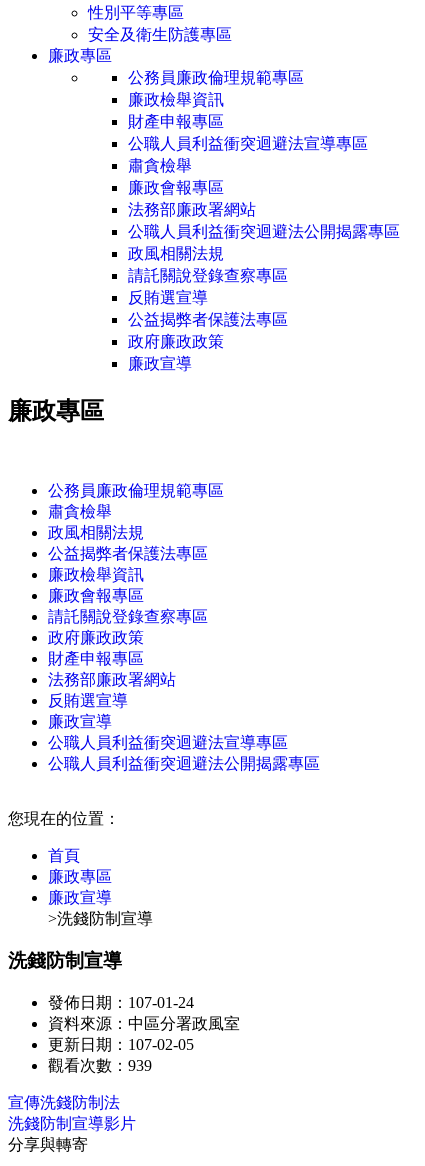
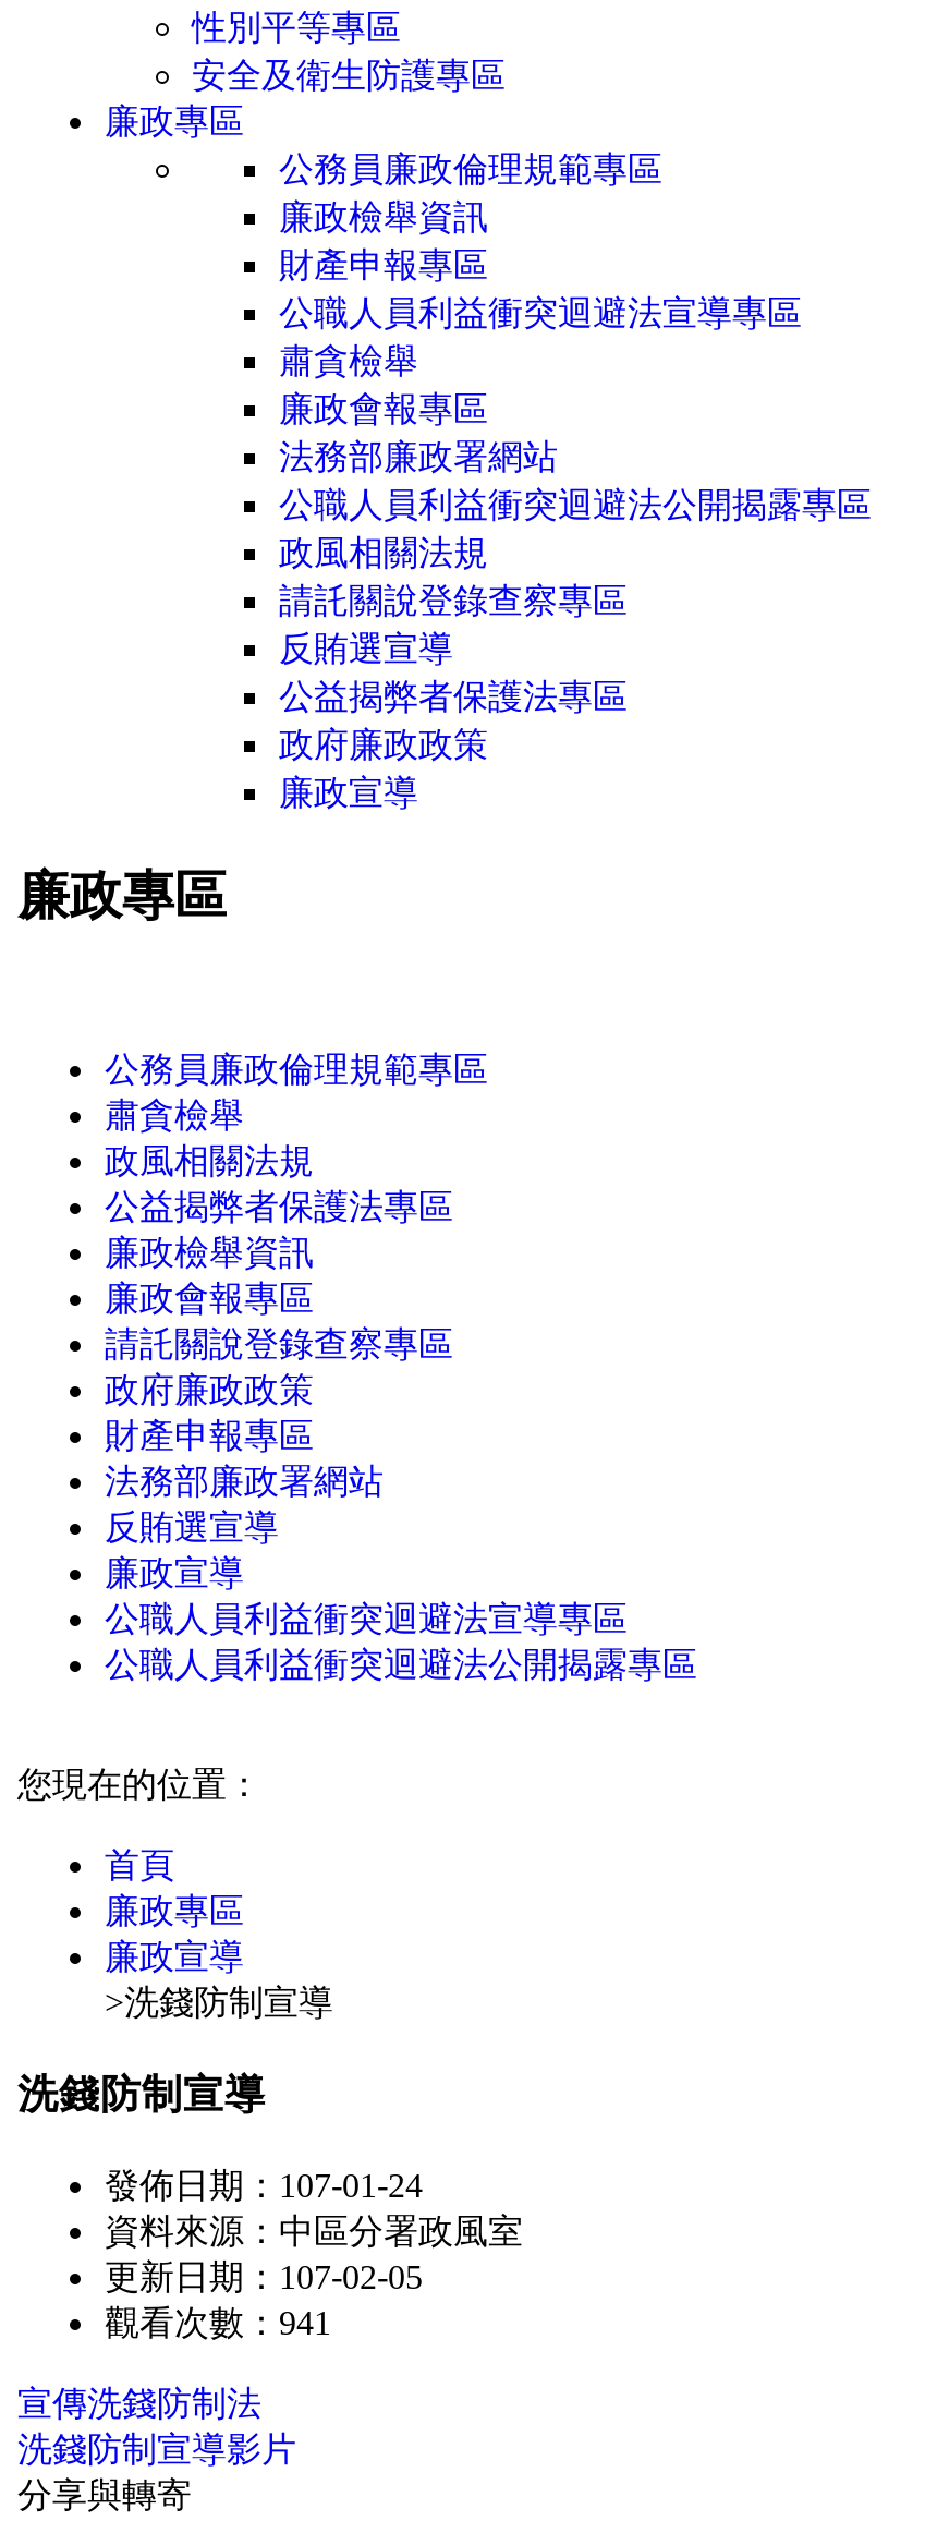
- 觀看次數：939
+ 觀看次數：941
